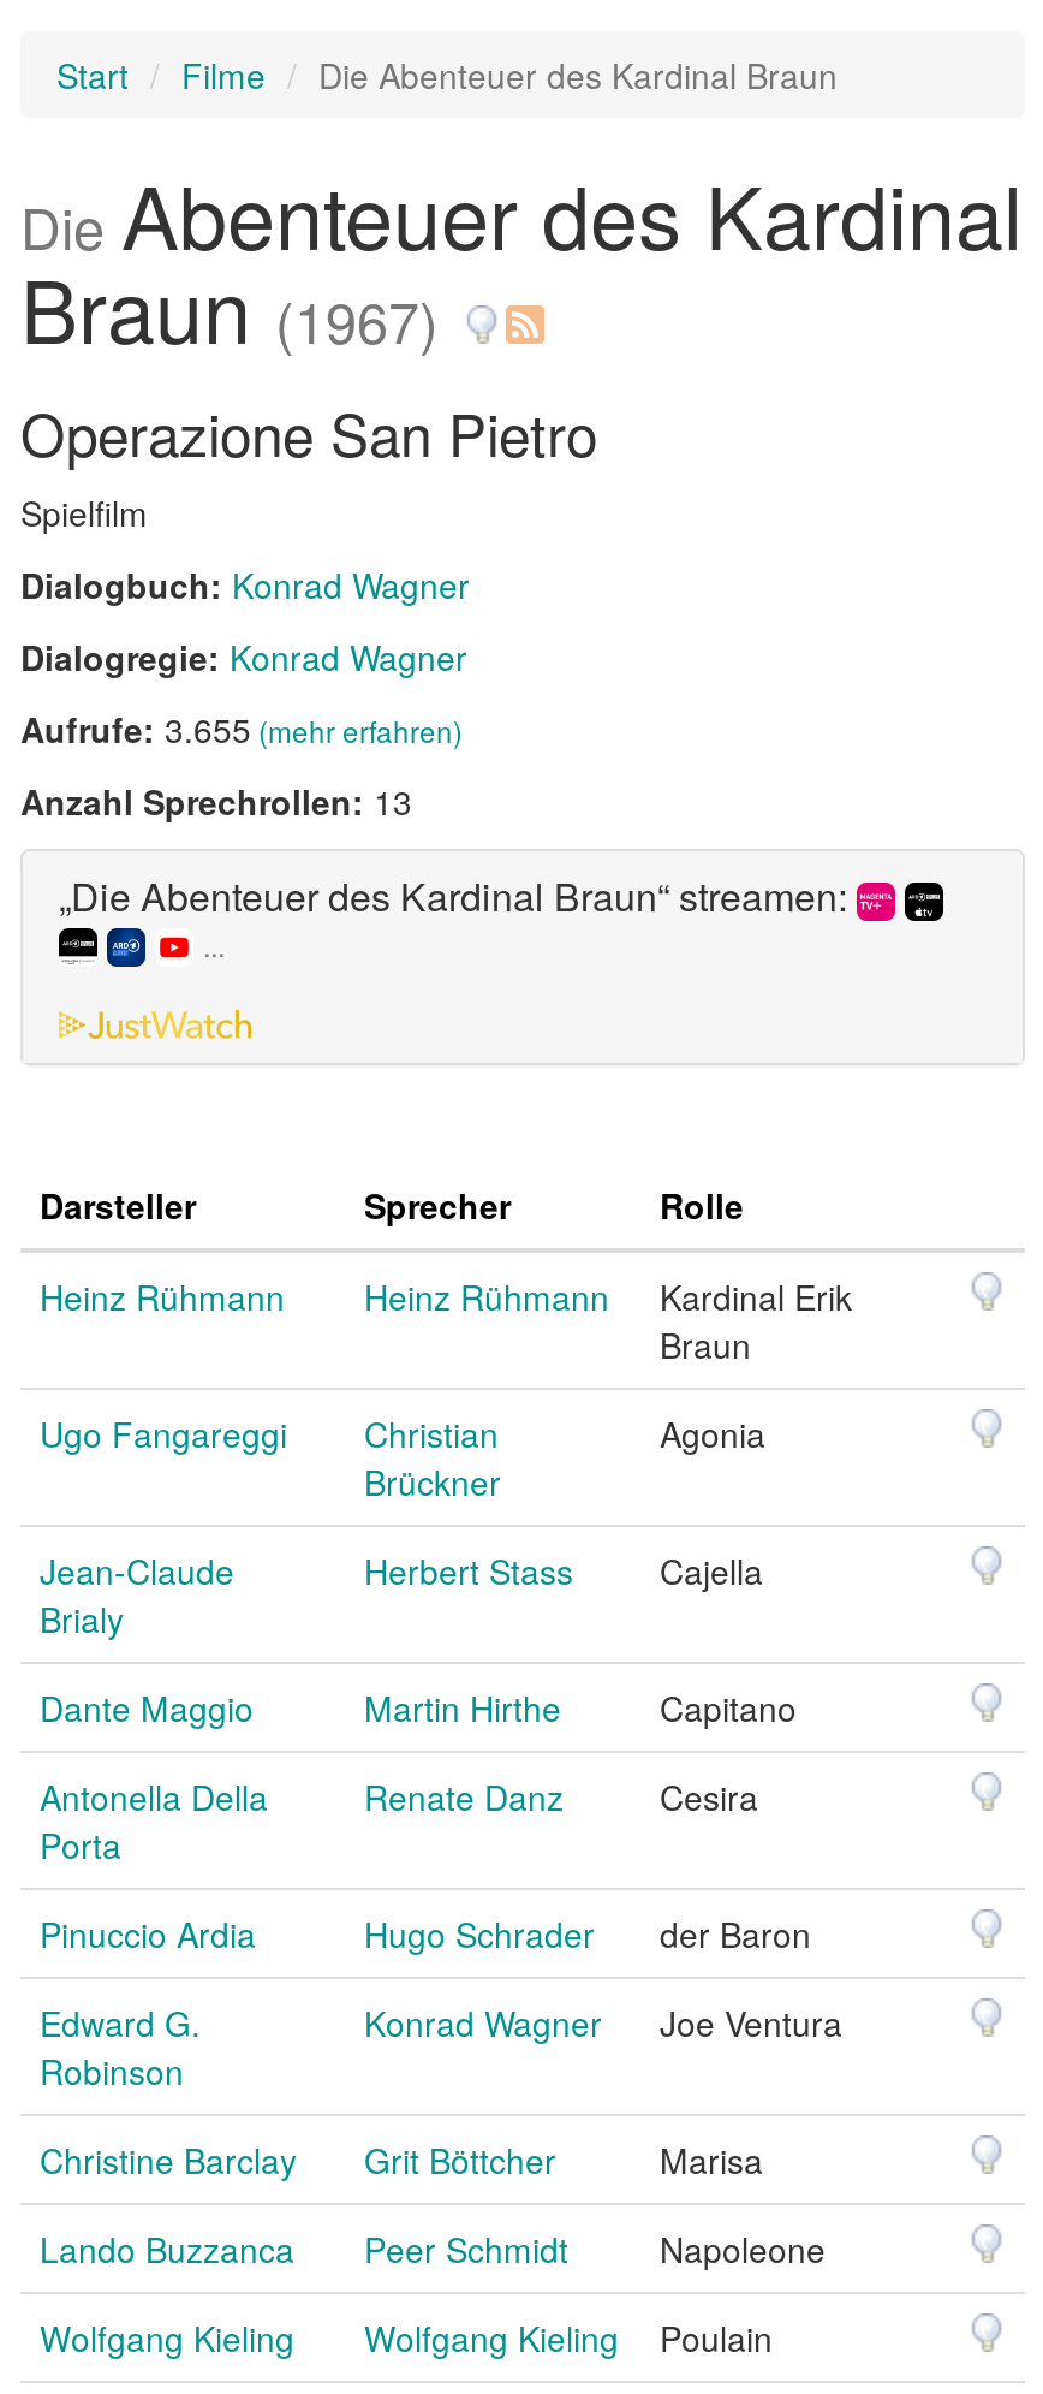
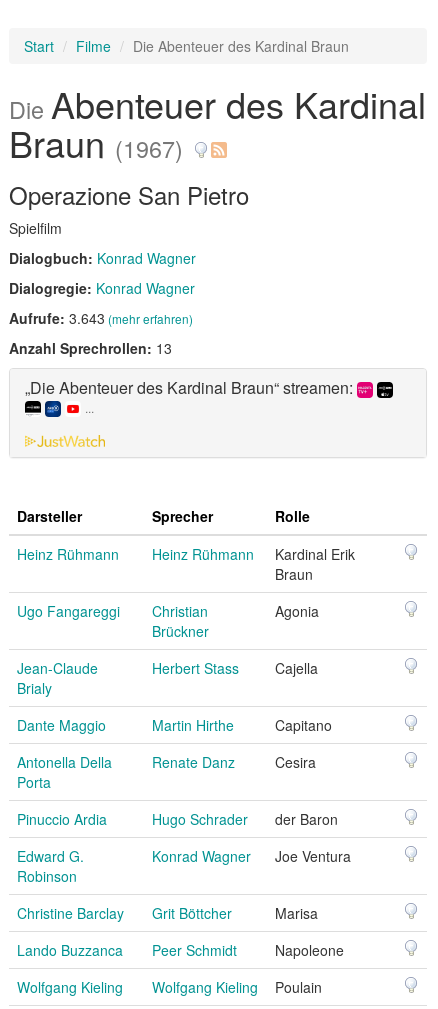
- Aufrufe: 3.655 (mehr erfahren)
+ Aufrufe: 3.643 (mehr erfahren)
